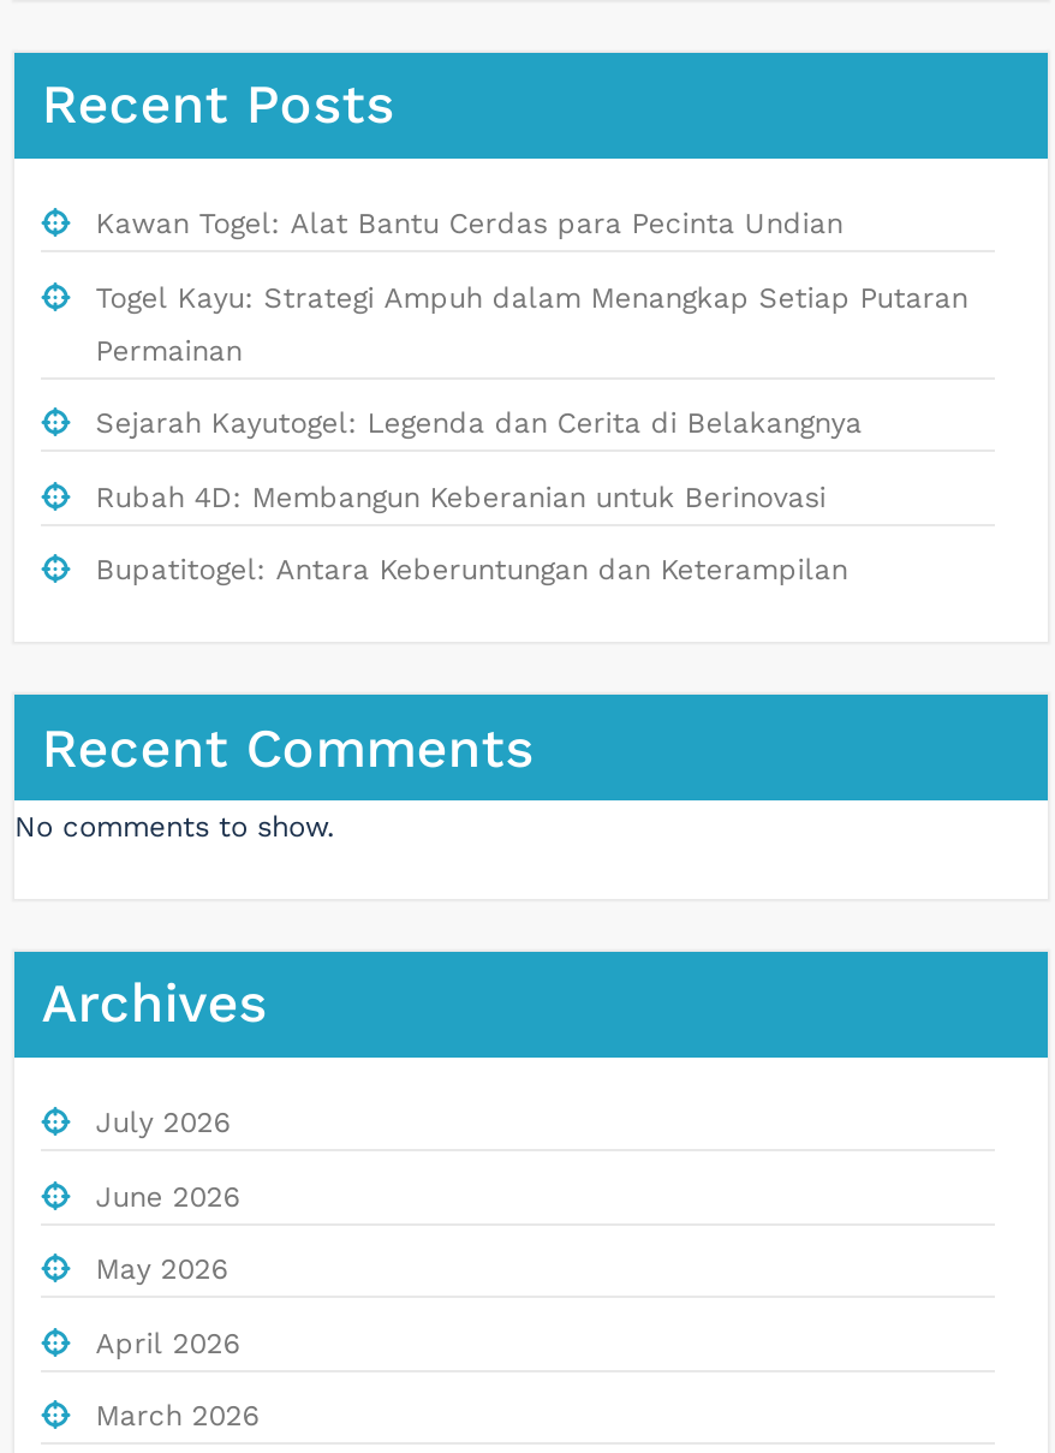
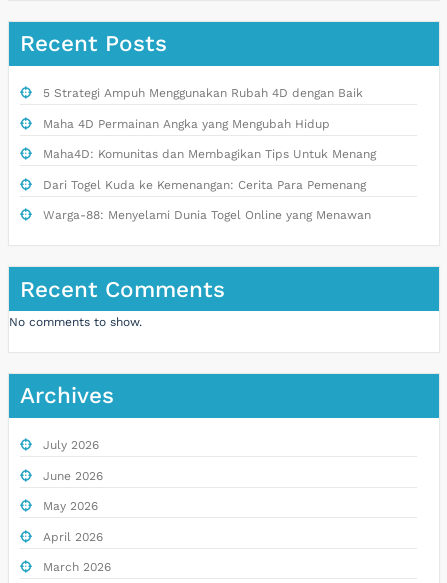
- Kawan Togel: Alat Bantu Cerdas para Pecinta Undian
- Togel Kayu: Strategi Ampuh dalam Menangkap Setiap Putaran
- Permainan
- Sejarah Kayutogel: Legenda dan Cerita di Belakangnya
- Rubah 4D: Membangun Keberanian untuk Berinovasi
- Bupatitogel: Antara Keberuntungan dan Keterampilan
+ 5 Strategi Ampuh Menggunakan Rubah 4D dengan Baik
+ Maha 4D Permainan Angka yang Mengubah Hidup
+ Maha4D: Komunitas dan Membagikan Tips Untuk Menang
+ Dari Togel Kuda ke Kemenangan: Cerita Para Pemenang
+ Warga-88: Menyelami Dunia Togel Online yang Menawan
